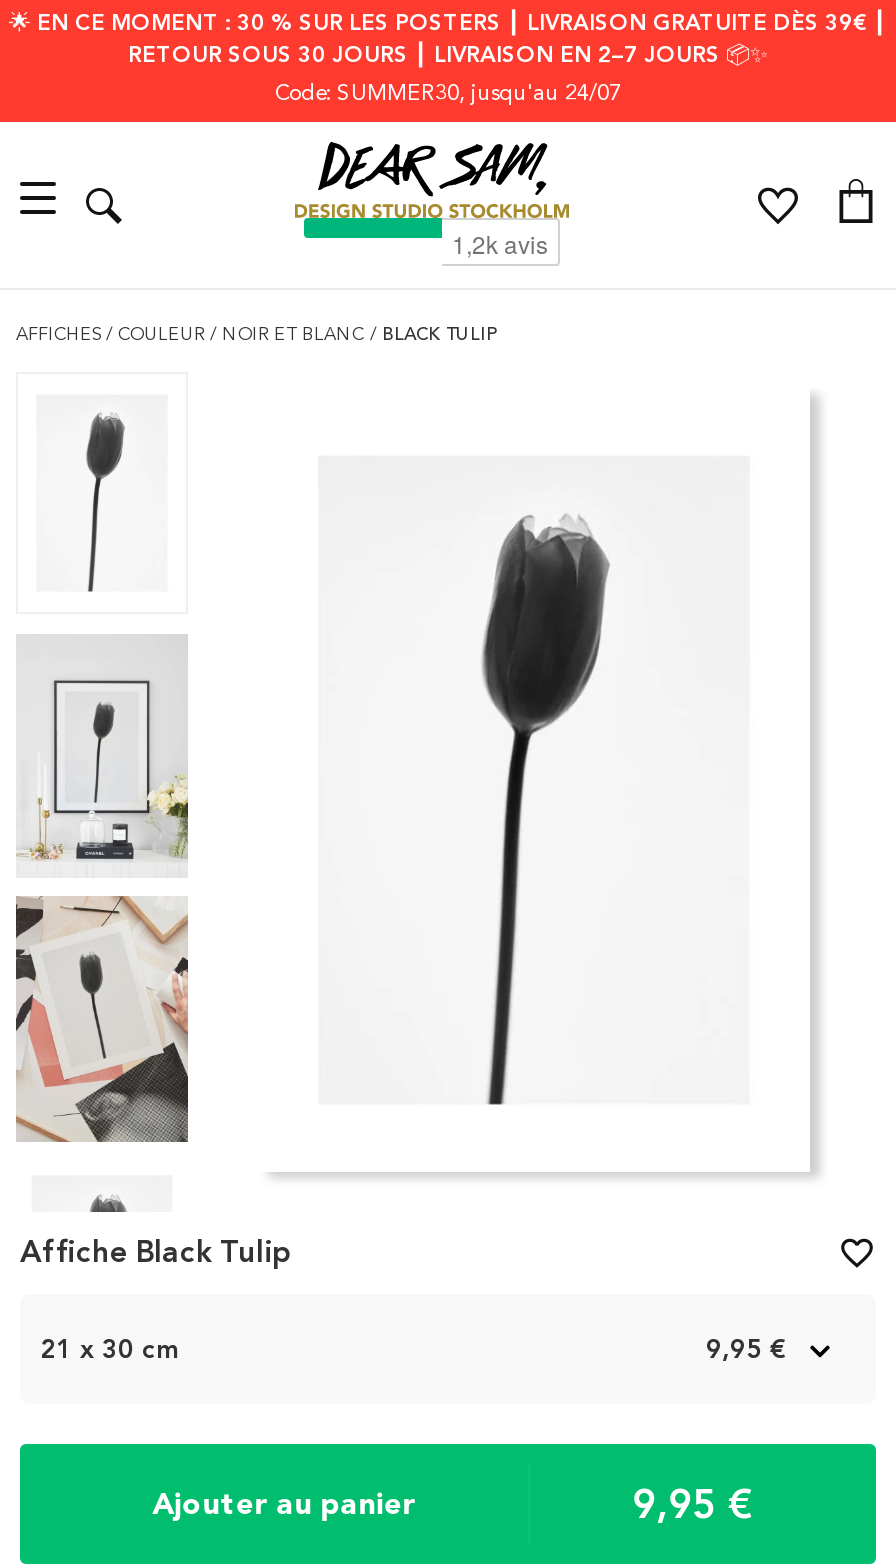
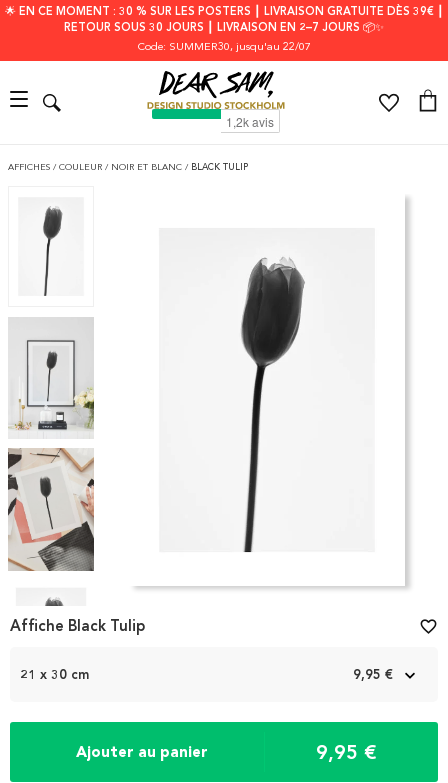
- Code: SUMMER30, jusqu'au 24/07
+ Code: SUMMER30, jusqu'au 22/07
